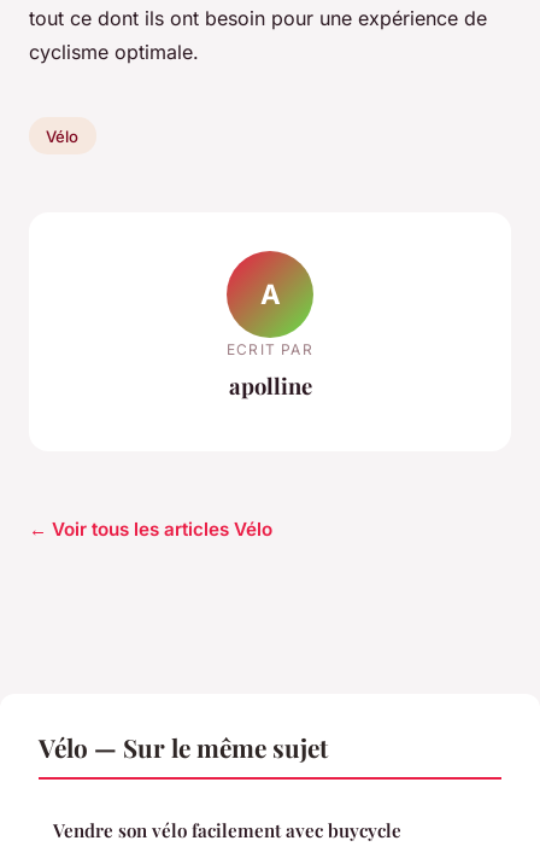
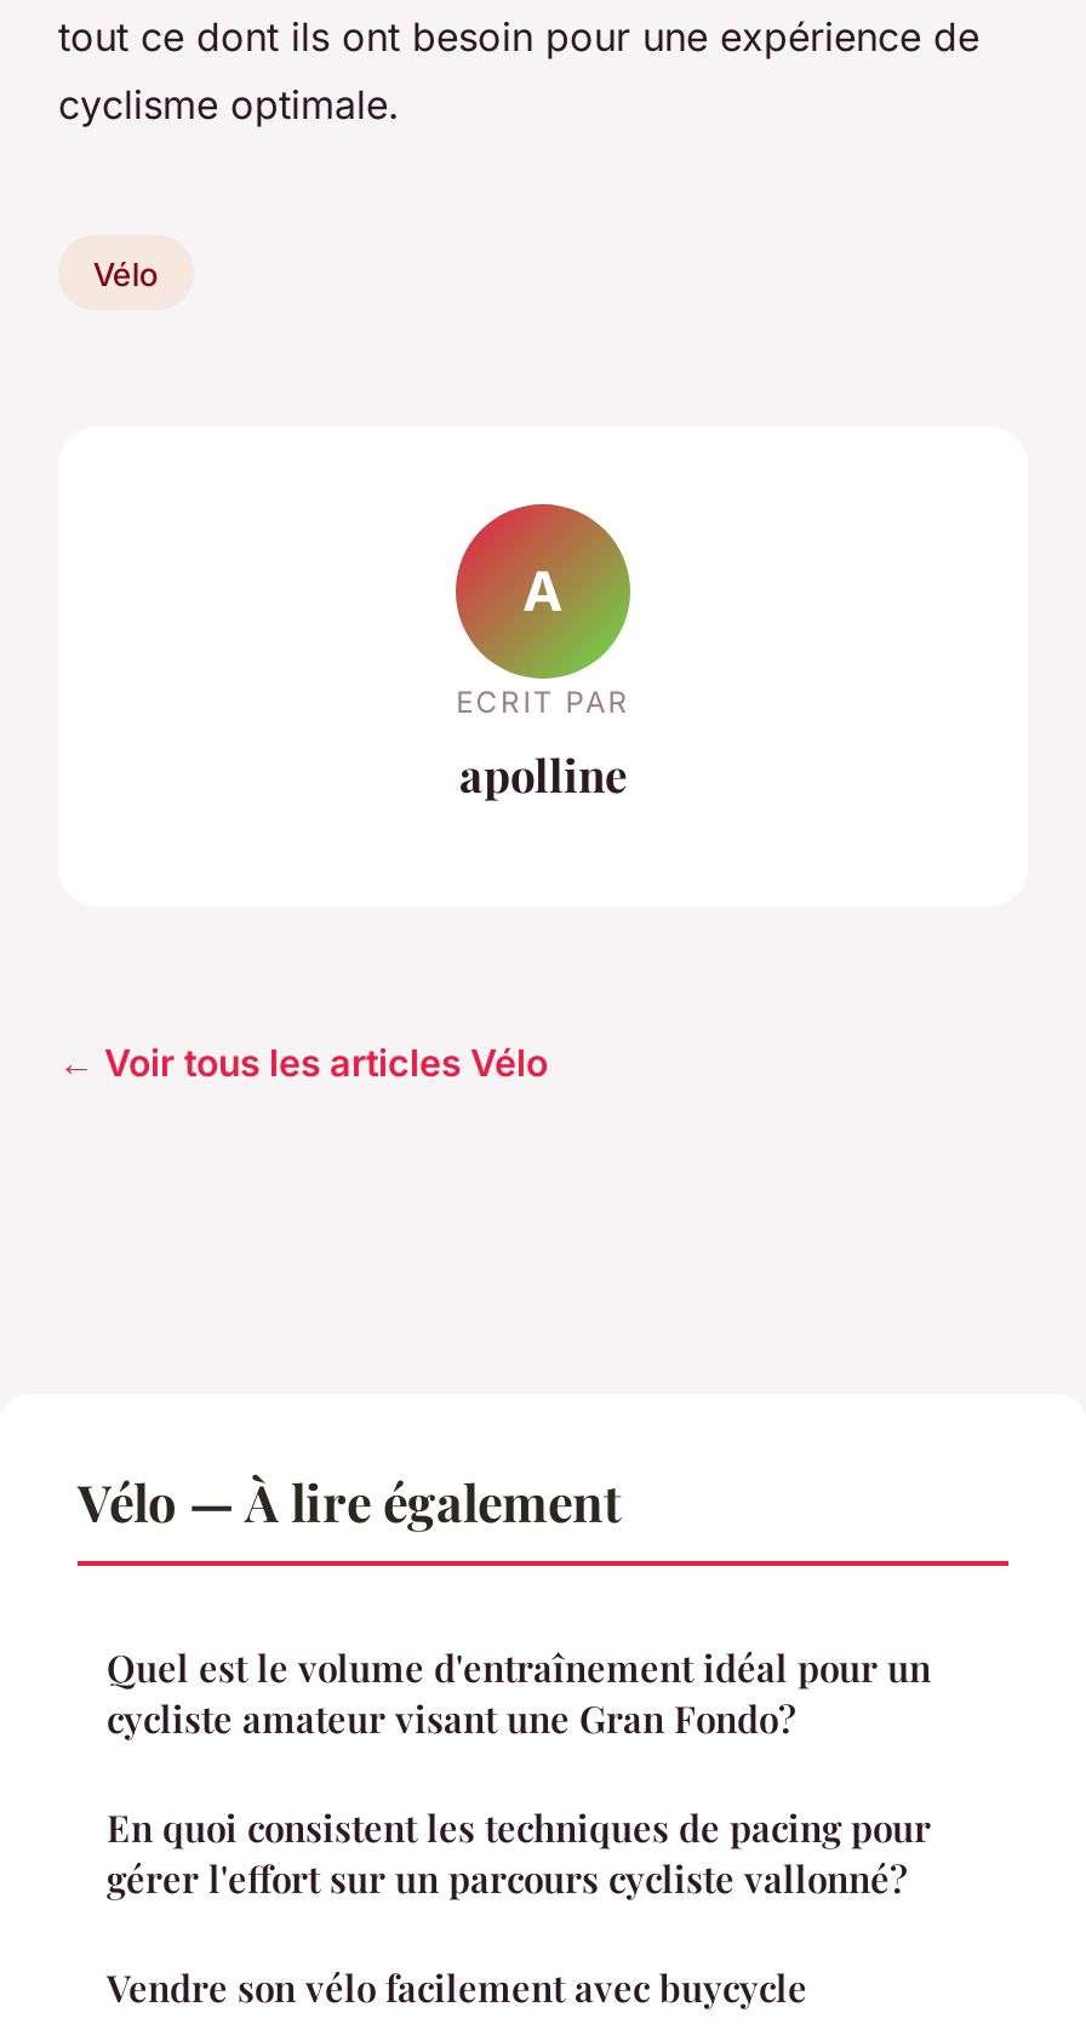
- Vélo — Sur le même sujet
+ Vélo — À lire également
+ Quel est le volume d'entraînement idéal pour un
+ cycliste amateur visant une Gran Fondo?
+ En quoi consistent les techniques de pacing pour
+ gérer l'effort sur un parcours cycliste vallonné?
